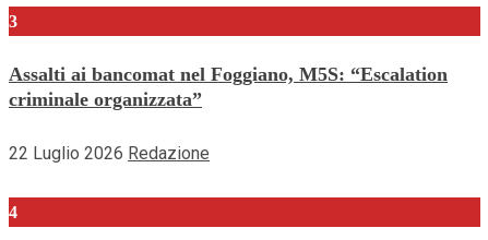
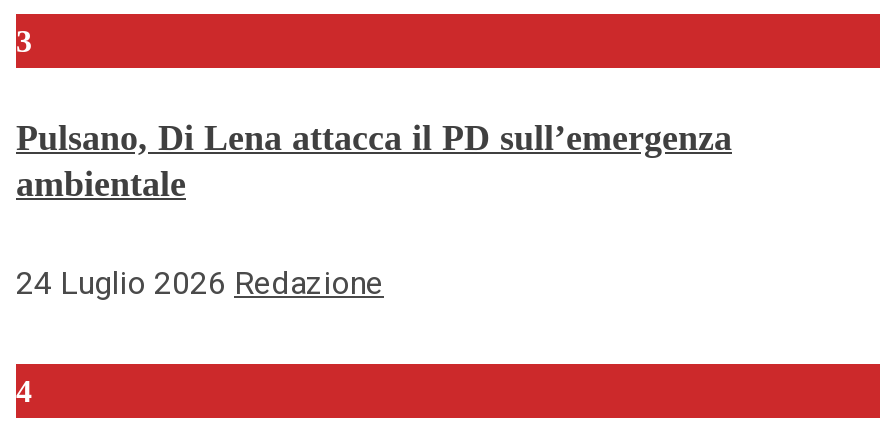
- Assalti ai bancomat nel Foggiano, M5S: “Escalation
- criminale organizzata”
+ Pulsano, Di Lena attacca il PD sull’emergenza
+ ambientale

- 22 Luglio 2026 Redazione
+ 24 Luglio 2026 Redazione
